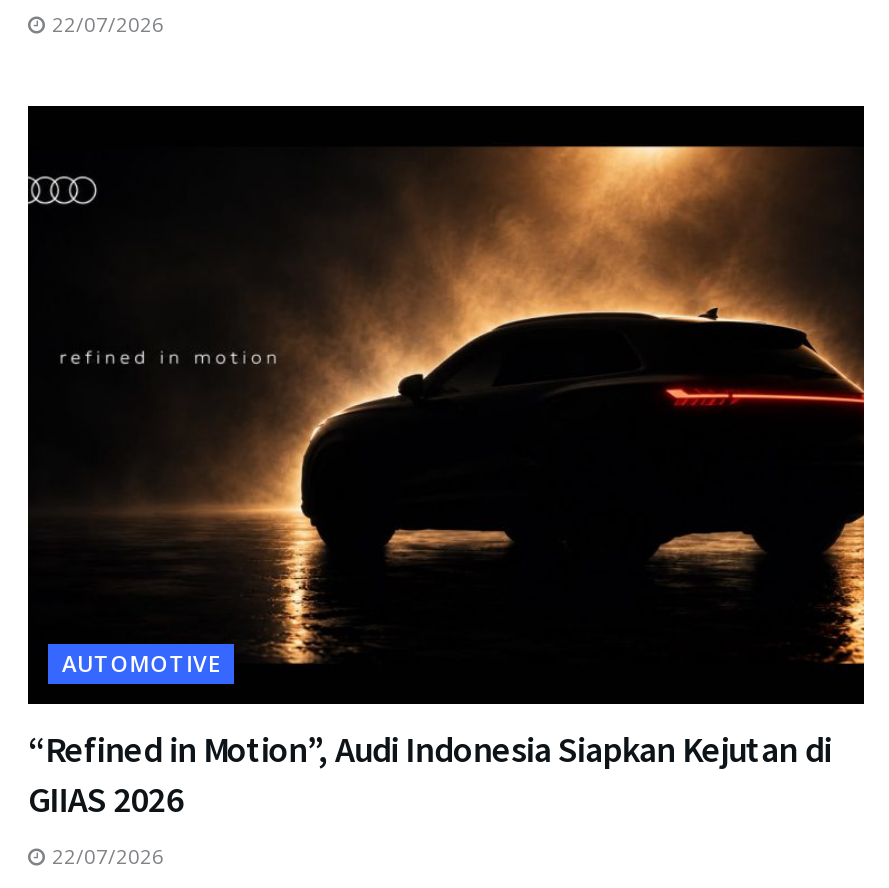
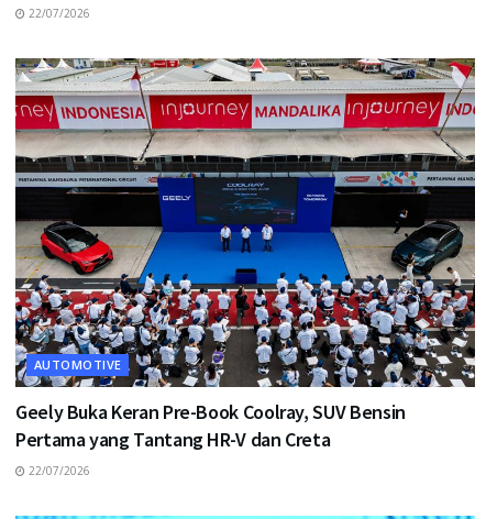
- [image]
- “Refined in Motion”, Audi Indonesia Siapkan Kejutan di
- GIIAS 2026
+ [image]
+ Geely Buka Keran Pre-Book Coolray, SUV Bensin
+ Pertama yang Tantang HR-V dan Creta
